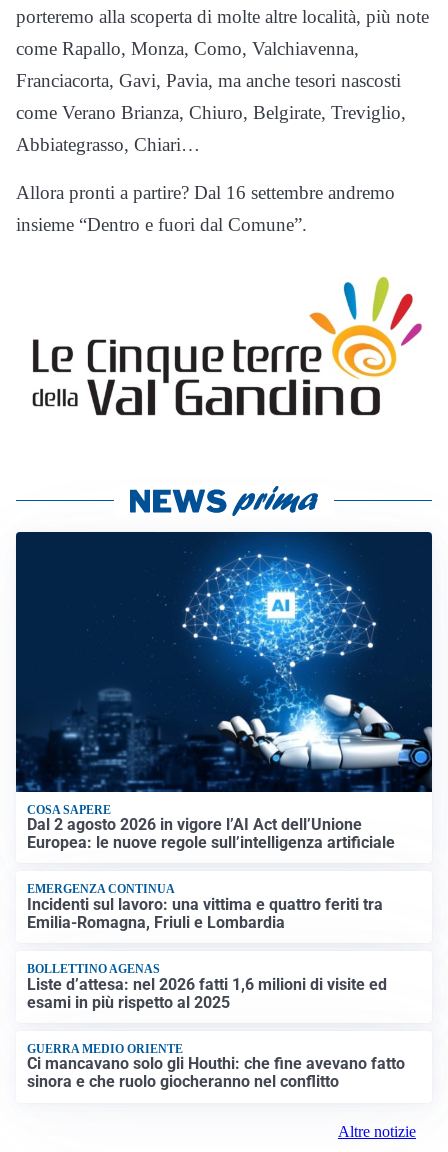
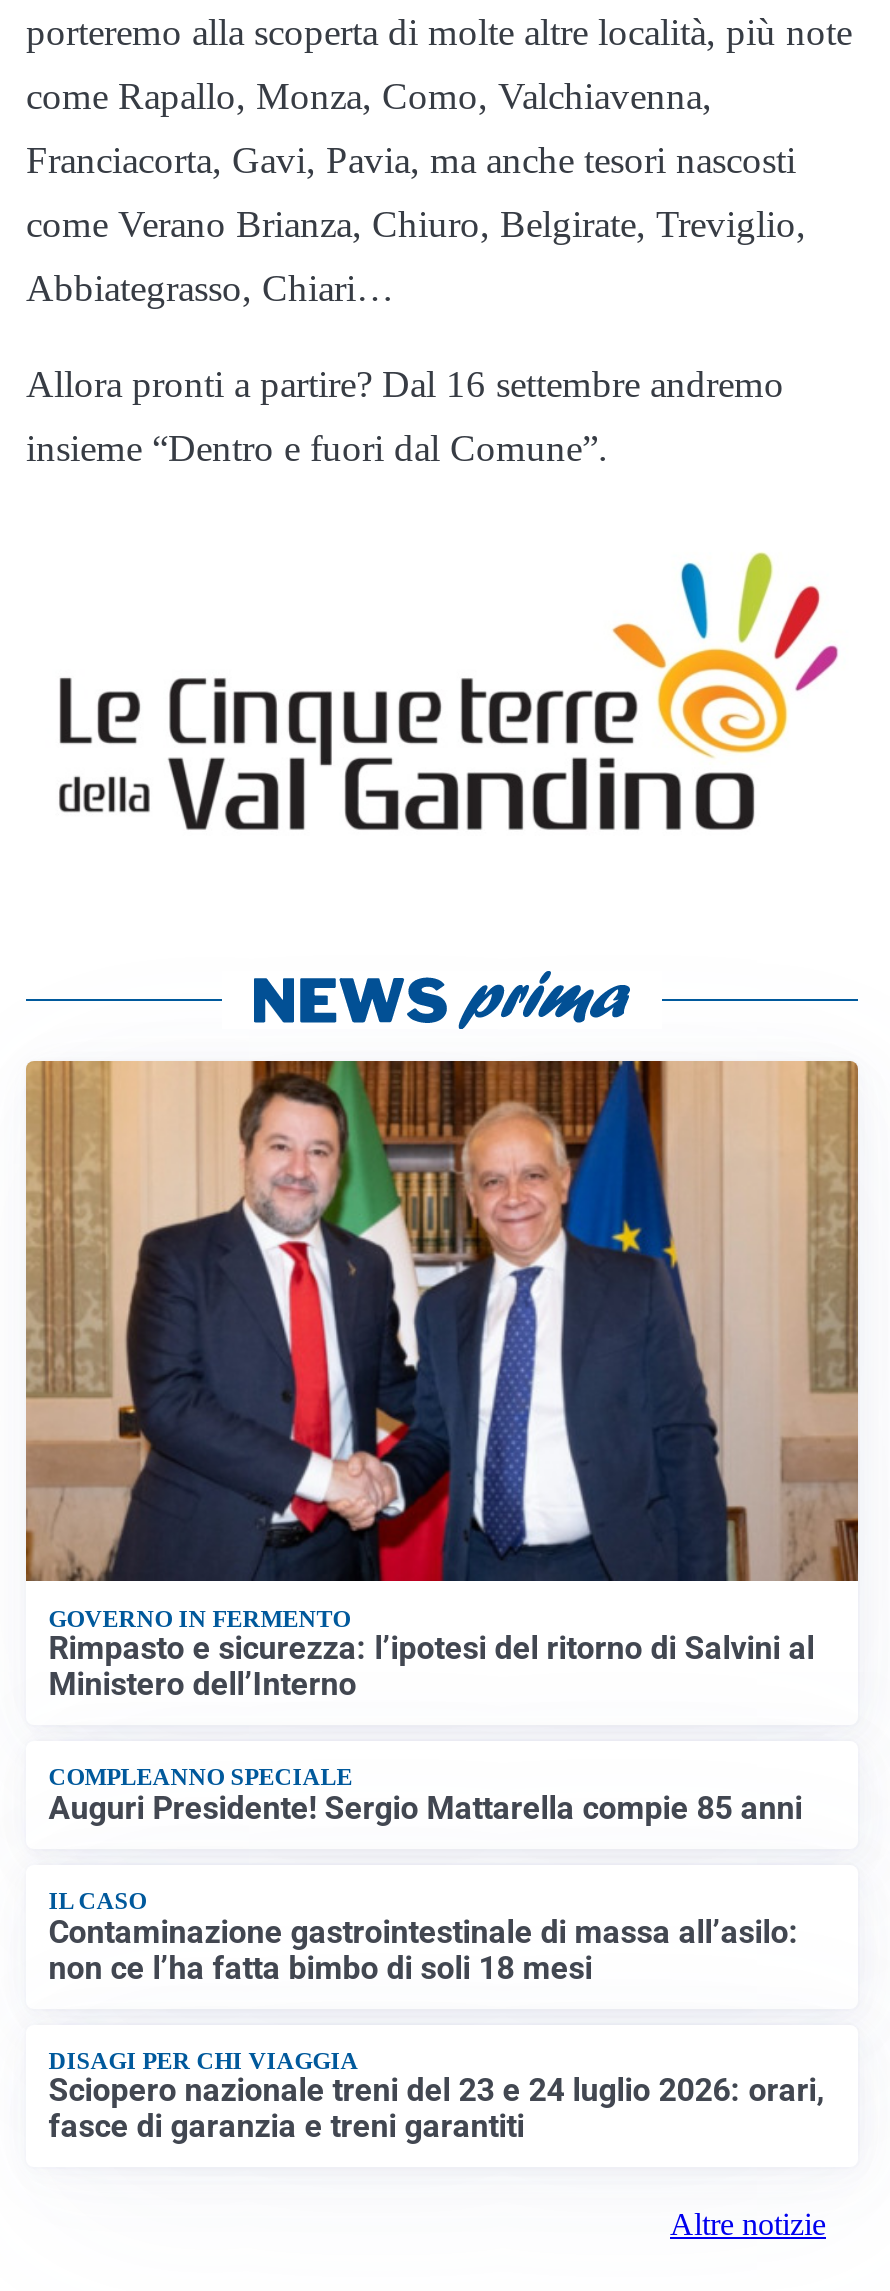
- [image]
- COSA SAPERE
- Dal 2 agosto 2026 in vigore l’AI Act dell’Unione
- Europea: le nuove regole sull’intelligenza artificiale
+ [image]
+ GOVERNO IN FERMENTO
+ Rimpasto e sicurezza: l’ipotesi del ritorno di Salvini al
+ Ministero dell’Interno

- EMERGENZA CONTINUA
- Incidenti sul lavoro: una vittima e quattro feriti tra
- Emilia-Romagna, Friuli e Lombardia
+ COMPLEANNO SPECIALE
+ Auguri Presidente! Sergio Mattarella compie 85 anni

- BOLLETTINO AGENAS
- Liste d’attesa: nel 2026 fatti 1,6 milioni di visite ed
- esami in più rispetto al 2025
+ IL CASO
+ Contaminazione gastrointestinale di massa all’asilo:
+ non ce l’ha fatta bimbo di soli 18 mesi

- GUERRA MEDIO ORIENTE
- Ci mancavano solo gli Houthi: che fine avevano fatto
- sinora e che ruolo giocheranno nel conflitto
+ DISAGI PER CHI VIAGGIA
+ Sciopero nazionale treni del 23 e 24 luglio 2026: orari,
+ fasce di garanzia e treni garantiti
